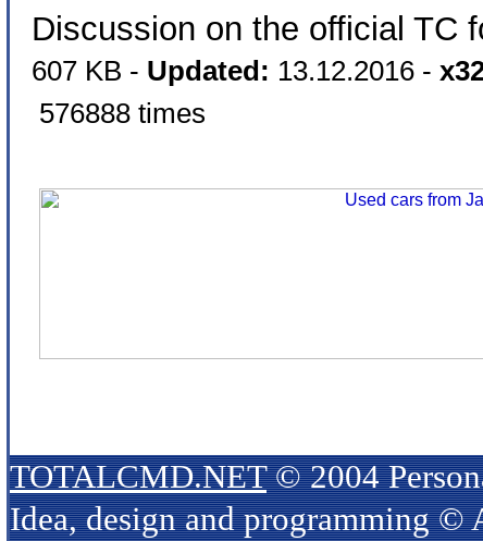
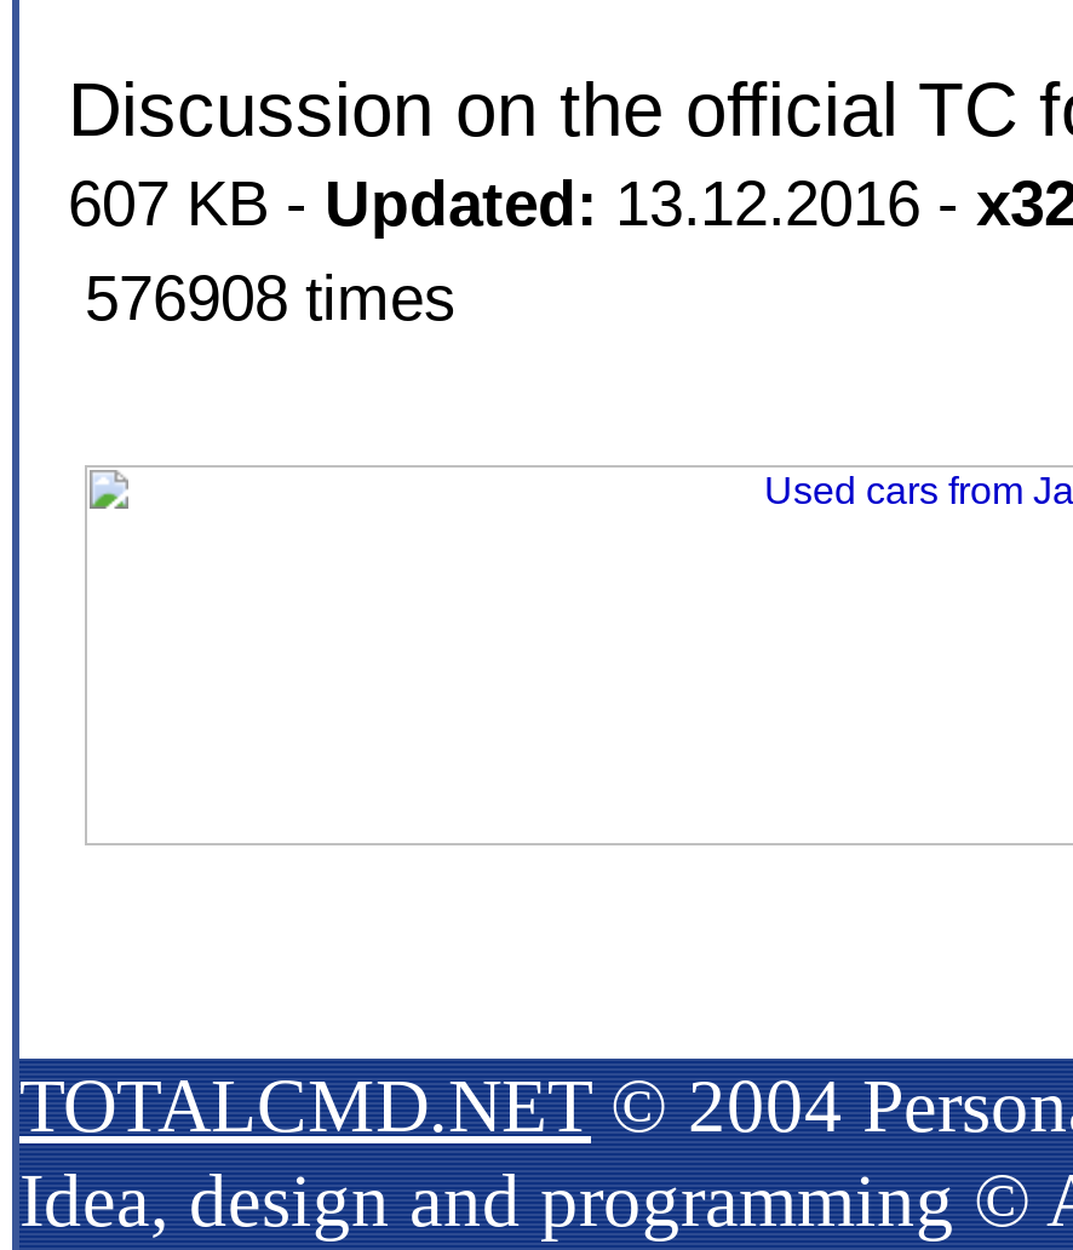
- 576888 times
+ 576908 times
